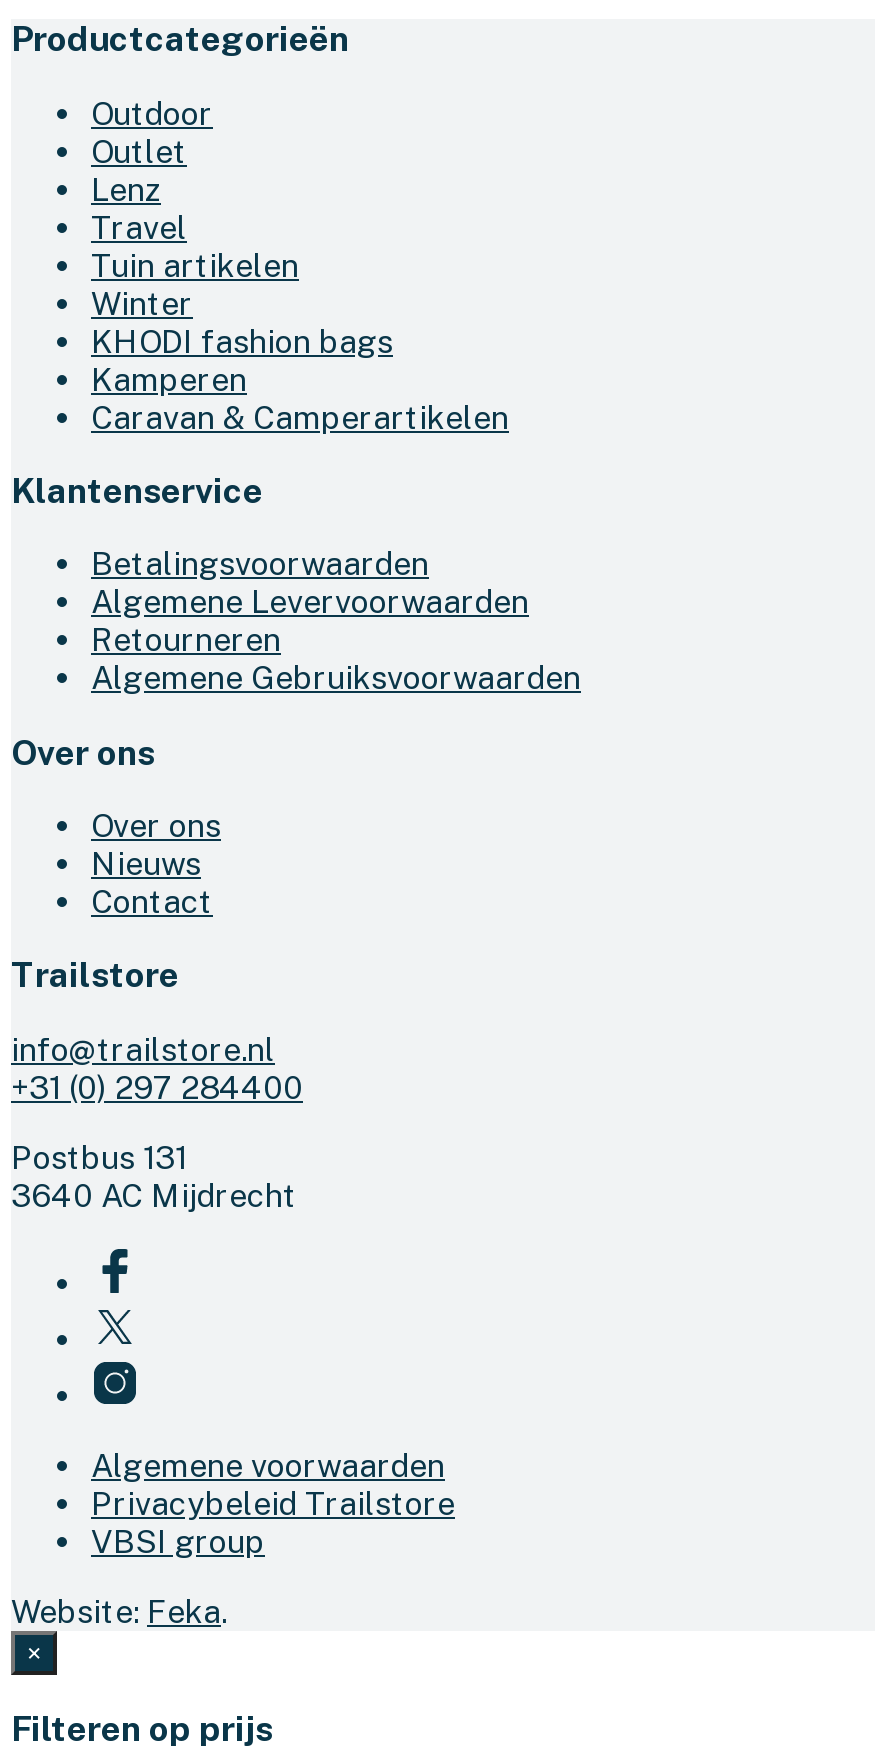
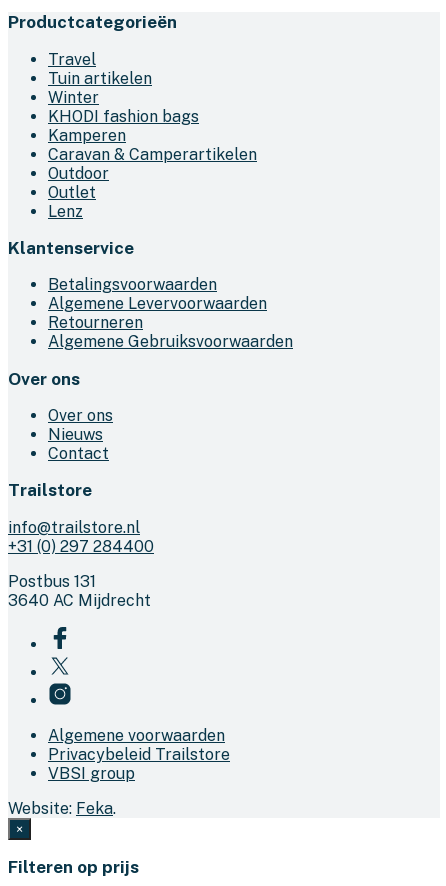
moved down: Outdoor | Outlet | Lenz

moved up: Travel | Tuin artikelen | Winter | KHODI fashion bags | Kamperen | Caravan & Camperartikelen
